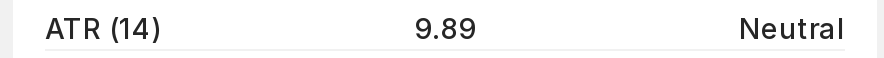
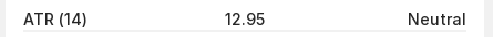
- 9.89
+ 12.95
